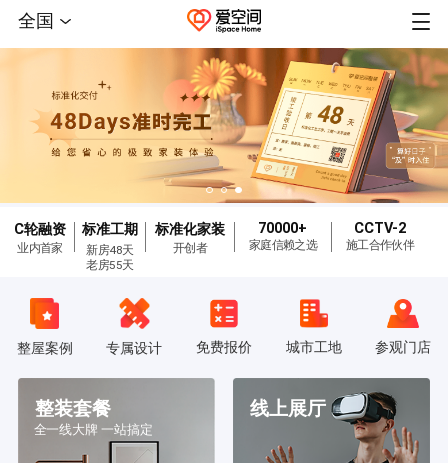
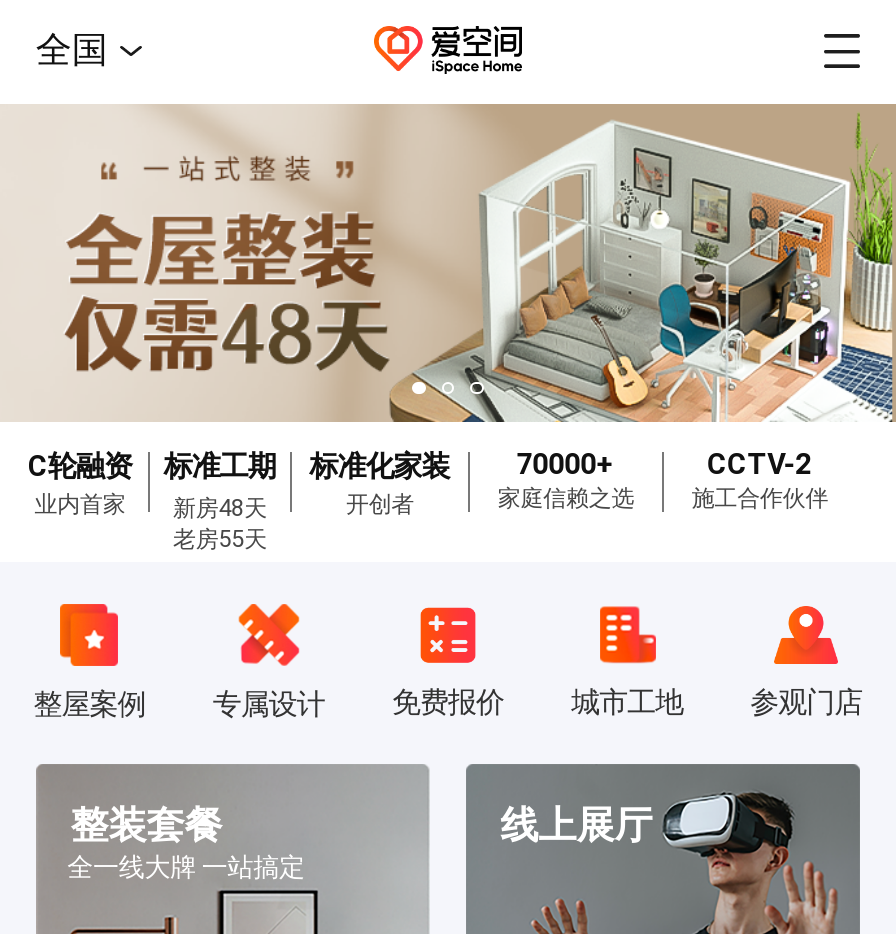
- [image]
+ [image]
